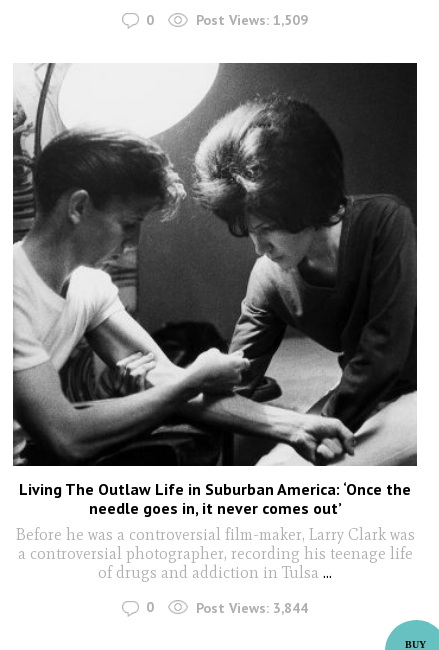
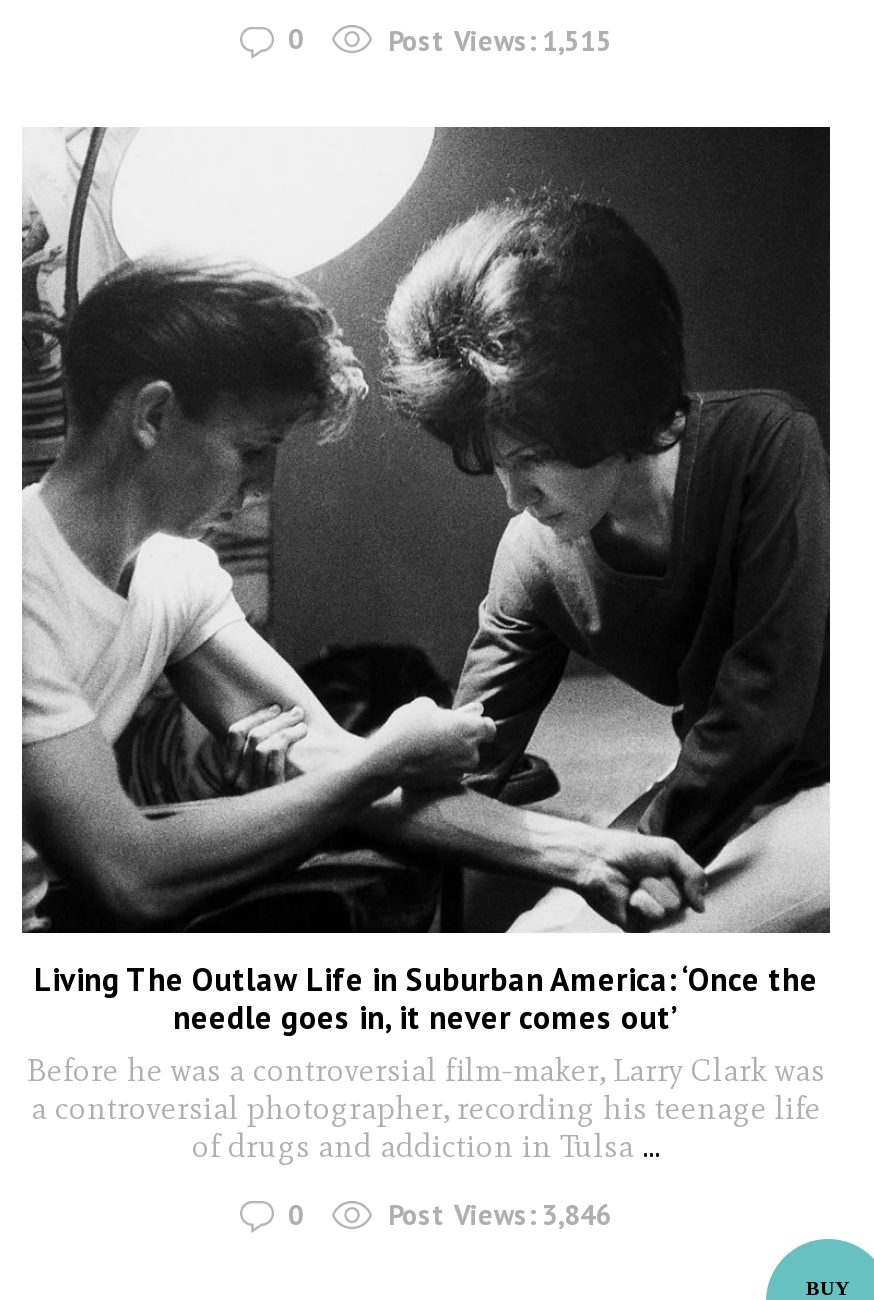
- Post Views: 1,509
+ Post Views: 1,515

- Post Views: 3,844
+ Post Views: 3,846
